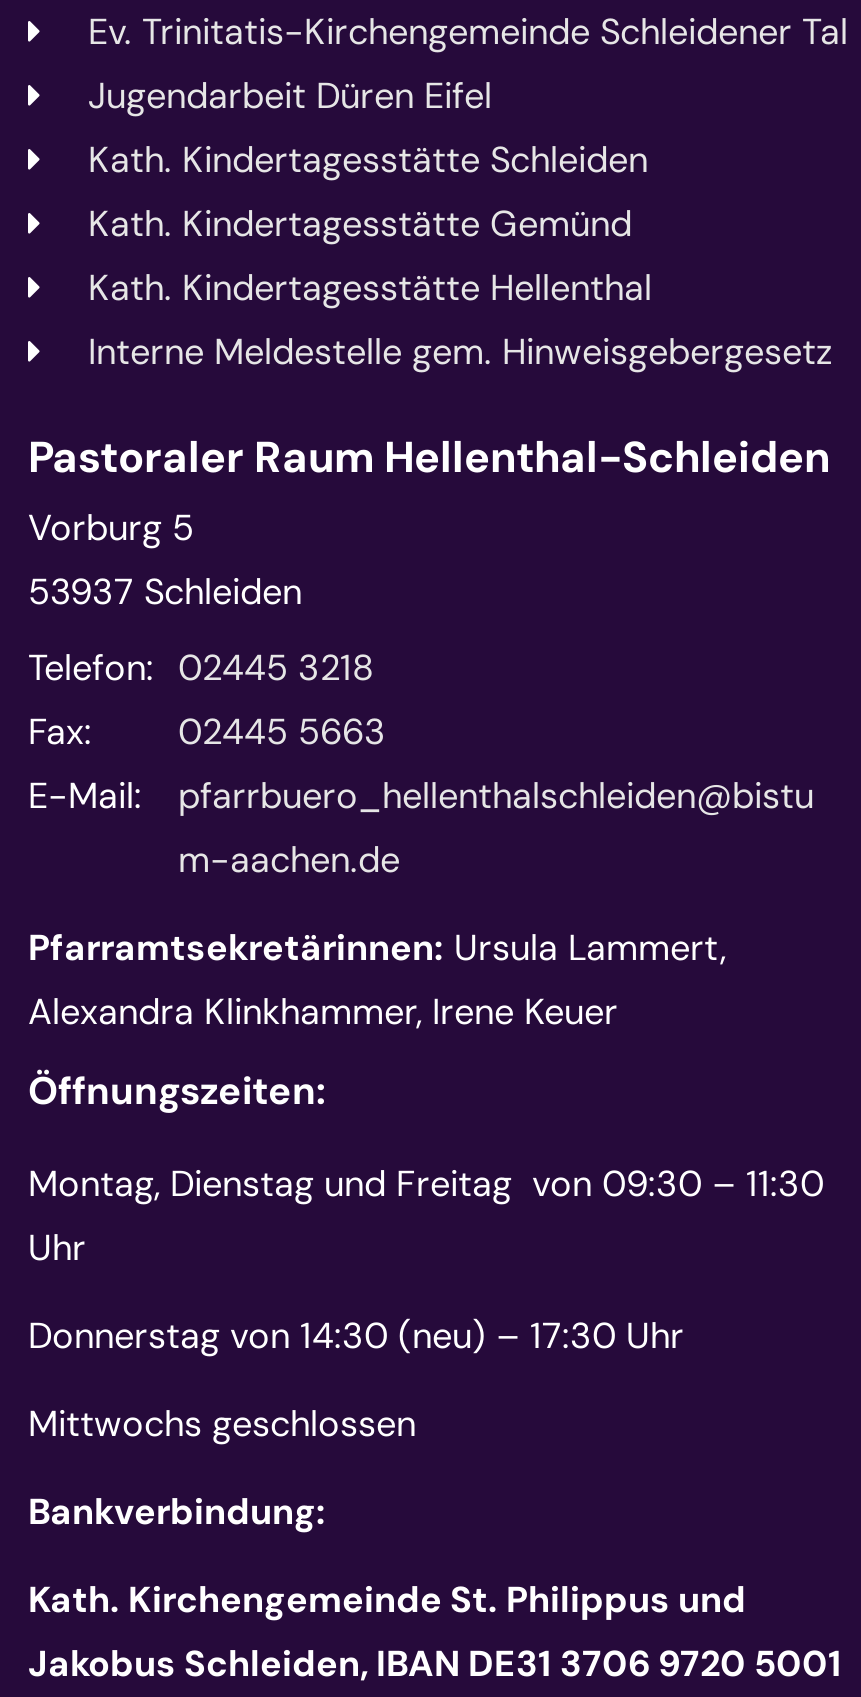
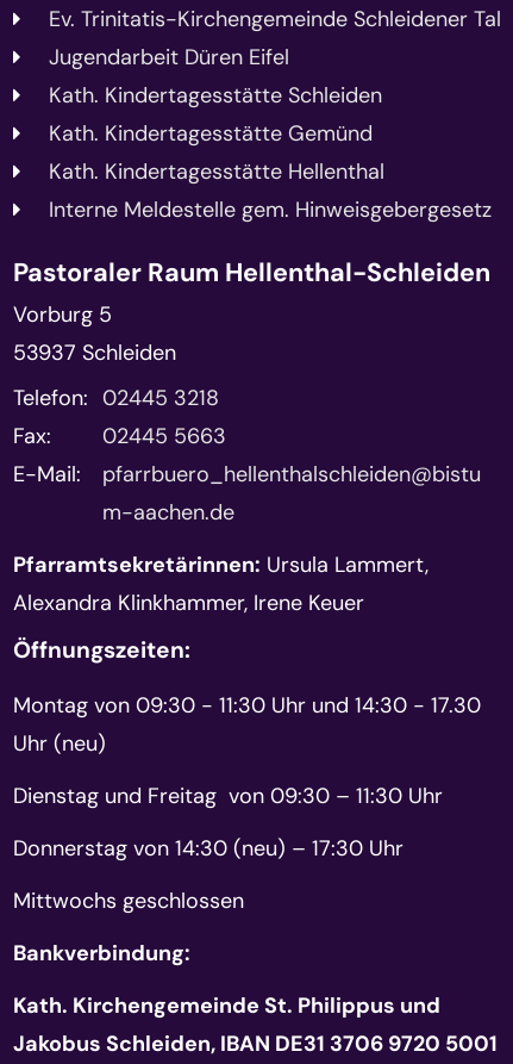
- Montag, Dienstag und Freitag von 09:30 – 11:30
- Uhr
+ Montag von 09:30 - 11:30 Uhr und 14:30 - 17.30
+ Uhr (neu)
+ Dienstag und Freitag von 09:30 – 11:30 Uhr
